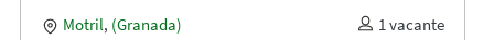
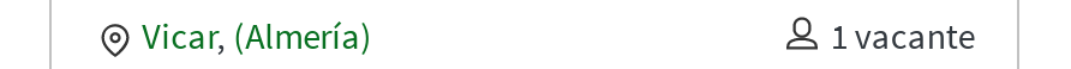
- Motril, (Granada)
+ Vicar, (Almería)
